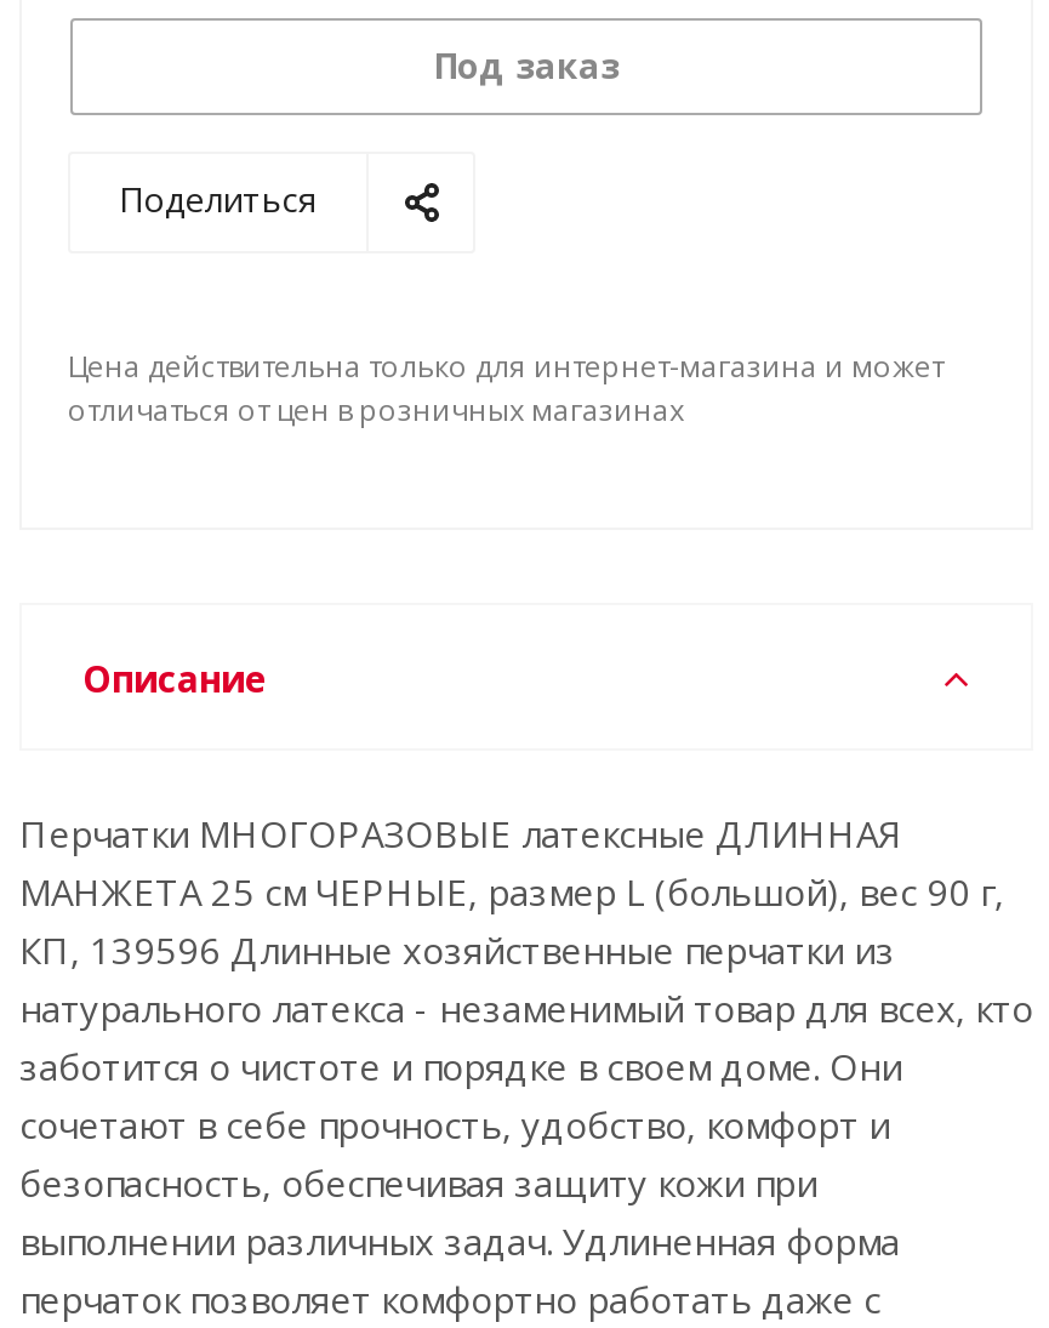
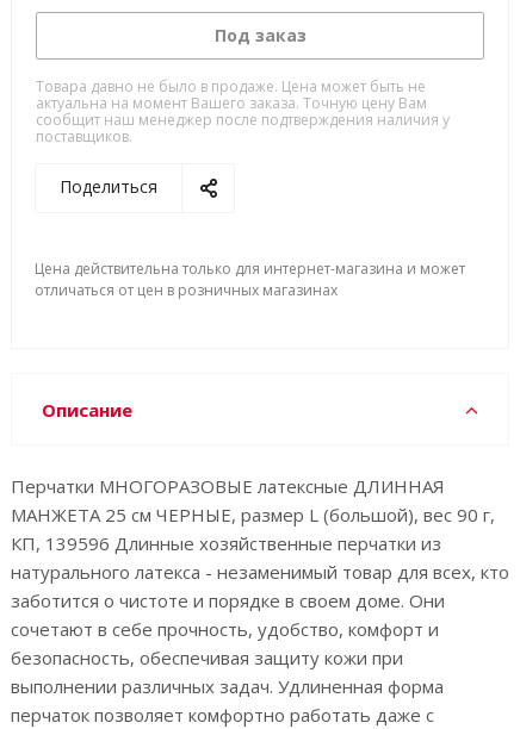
+ Товара давно не было в продаже. Цена может быть не
+ актуальна на момент Вашего заказа. Точную цену Вам
+ сообщит наш менеджер после подтверждения наличия у
+ поставщиков.
